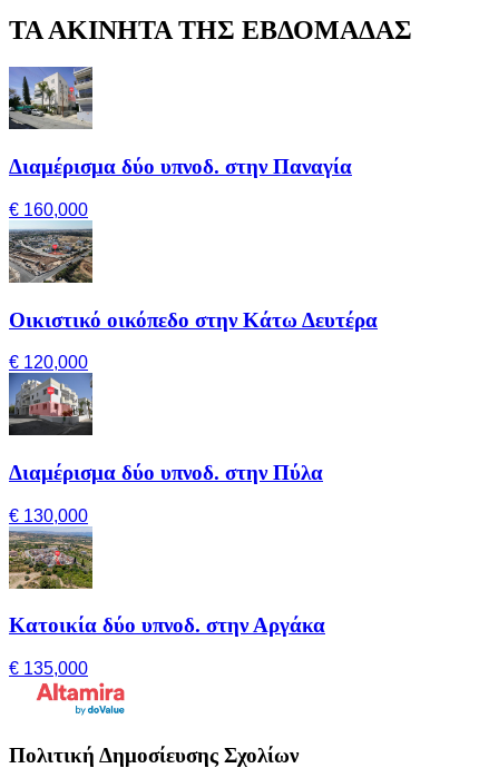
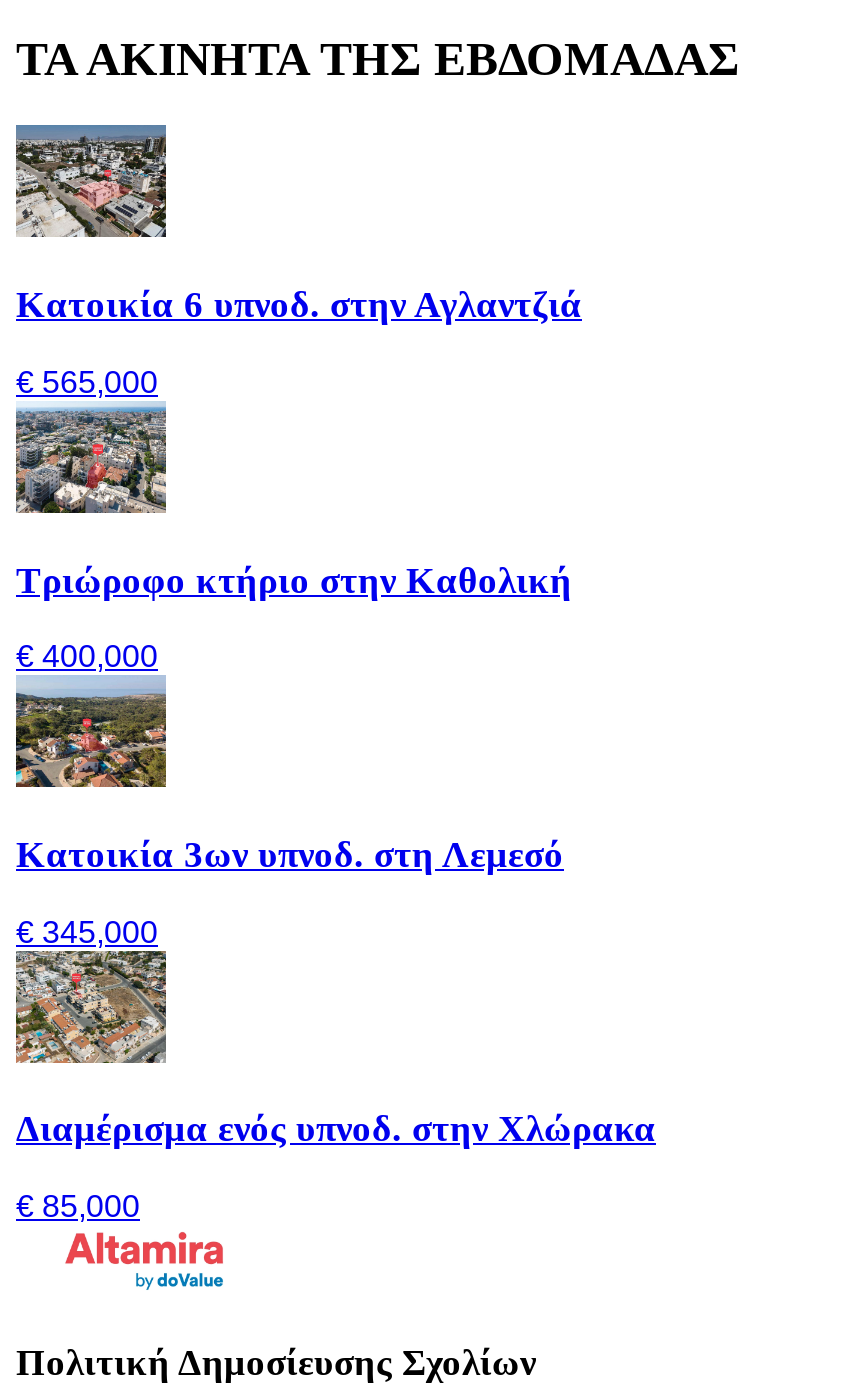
- [image]
- Διαμέρισμα δύο υπνοδ. στην Παναγία
+ [image]
+ Κατοικία 6 υπνοδ. στην Αγλαντζιά

- € 160,000
+ € 565,000

- [image]
- Οικιστικό οικόπεδο στην Κάτω Δευτέρα
+ [image]
+ Τριώροφο κτήριο στην Καθολική

- € 120,000
+ € 400,000

- [image]
- Διαμέρισμα δύο υπνοδ. στην Πύλα
+ [image]
+ Κατοικία 3ων υπνοδ. στη Λεμεσό

- € 130,000
+ € 345,000

- [image]
- Κατοικία δύο υπνοδ. στην Αργάκα
+ [image]
+ Διαμέρισμα ενός υπνοδ. στην Χλώρακα

- € 135,000
+ € 85,000
